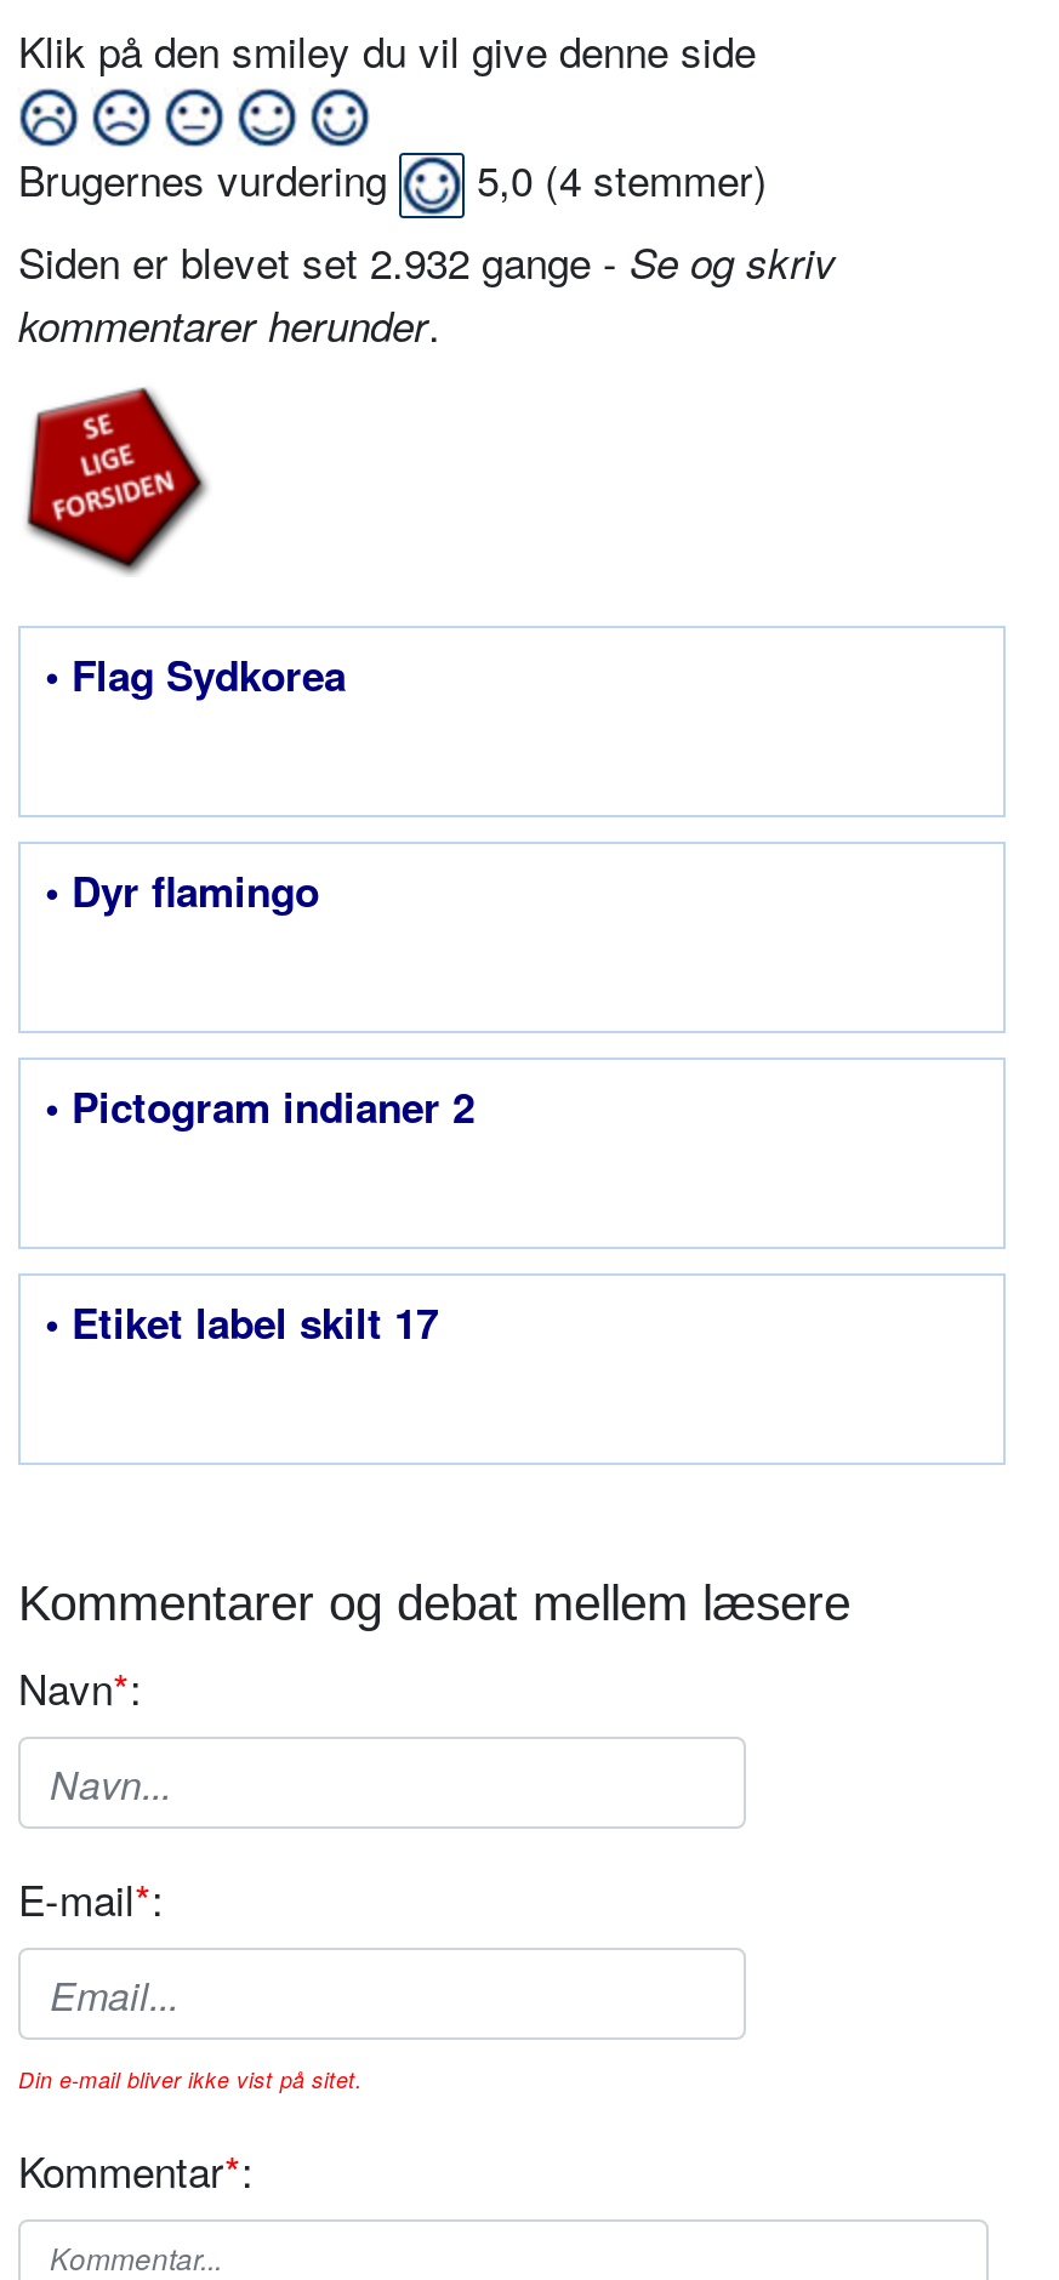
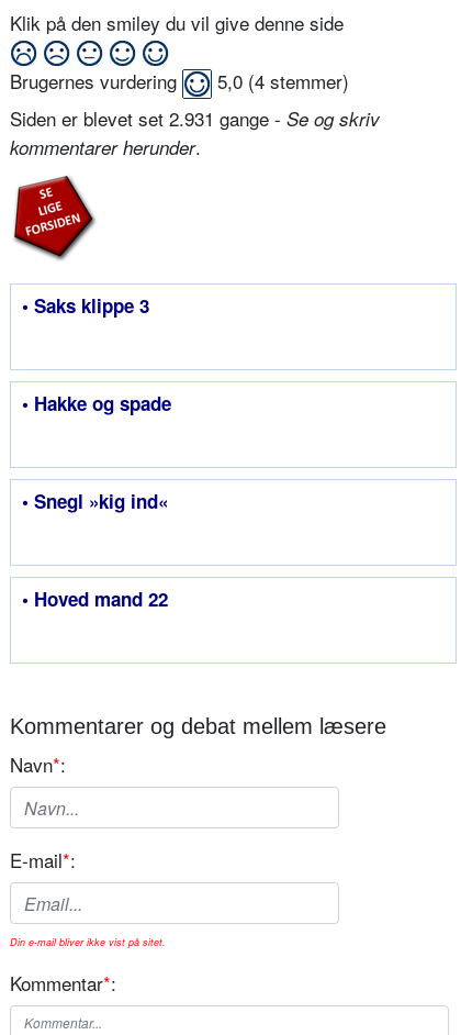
- Siden er blevet set 2.932 gange - Se og skriv
+ Siden er blevet set 2.931 gange - Se og skriv

- • Flag Sydkorea
+ • Saks klippe 3

- • Dyr flamingo
+ • Hakke og spade

- • Pictogram indianer 2
+ • Snegl »kig ind«

- • Etiket label skilt 17
+ • Hoved mand 22
